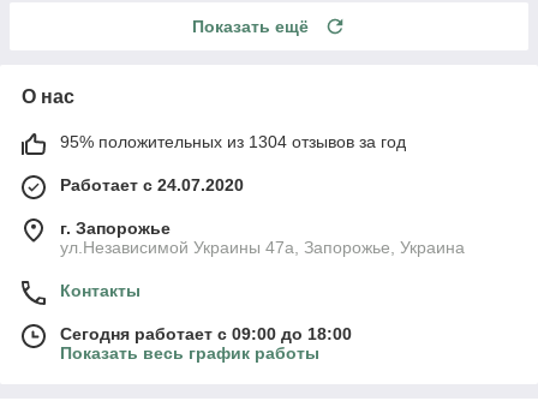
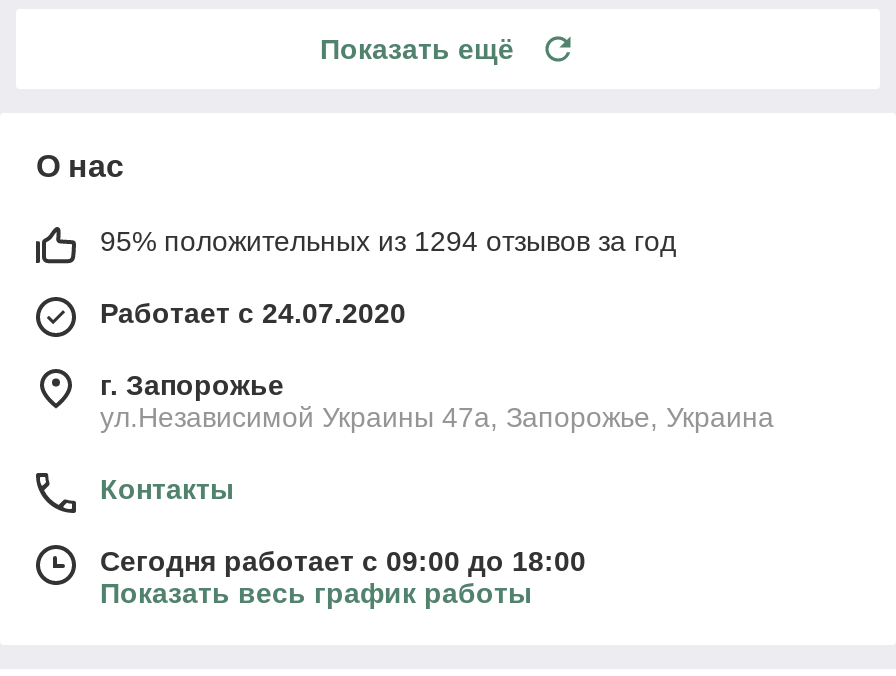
- 95% положительных из 1304 отзывов за год
+ 95% положительных из 1294 отзывов за год
